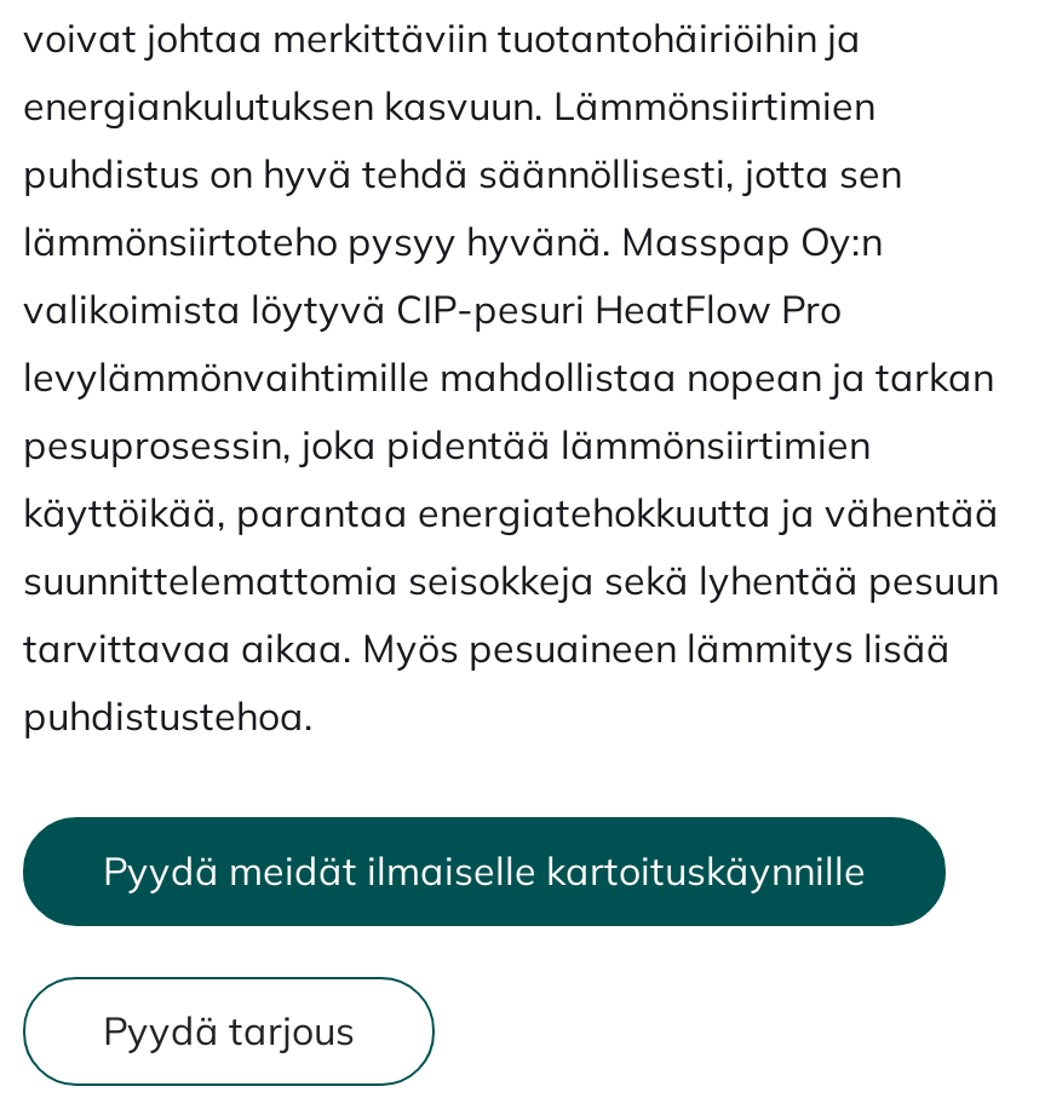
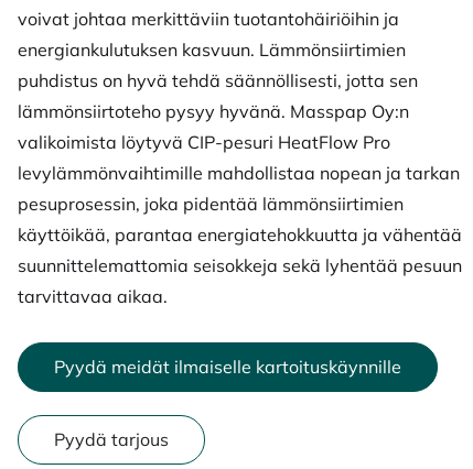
- tarvittavaa aikaa. Myös pesuaineen lämmitys lisää
- puhdistustehoa.
+ tarvittavaa aikaa.
